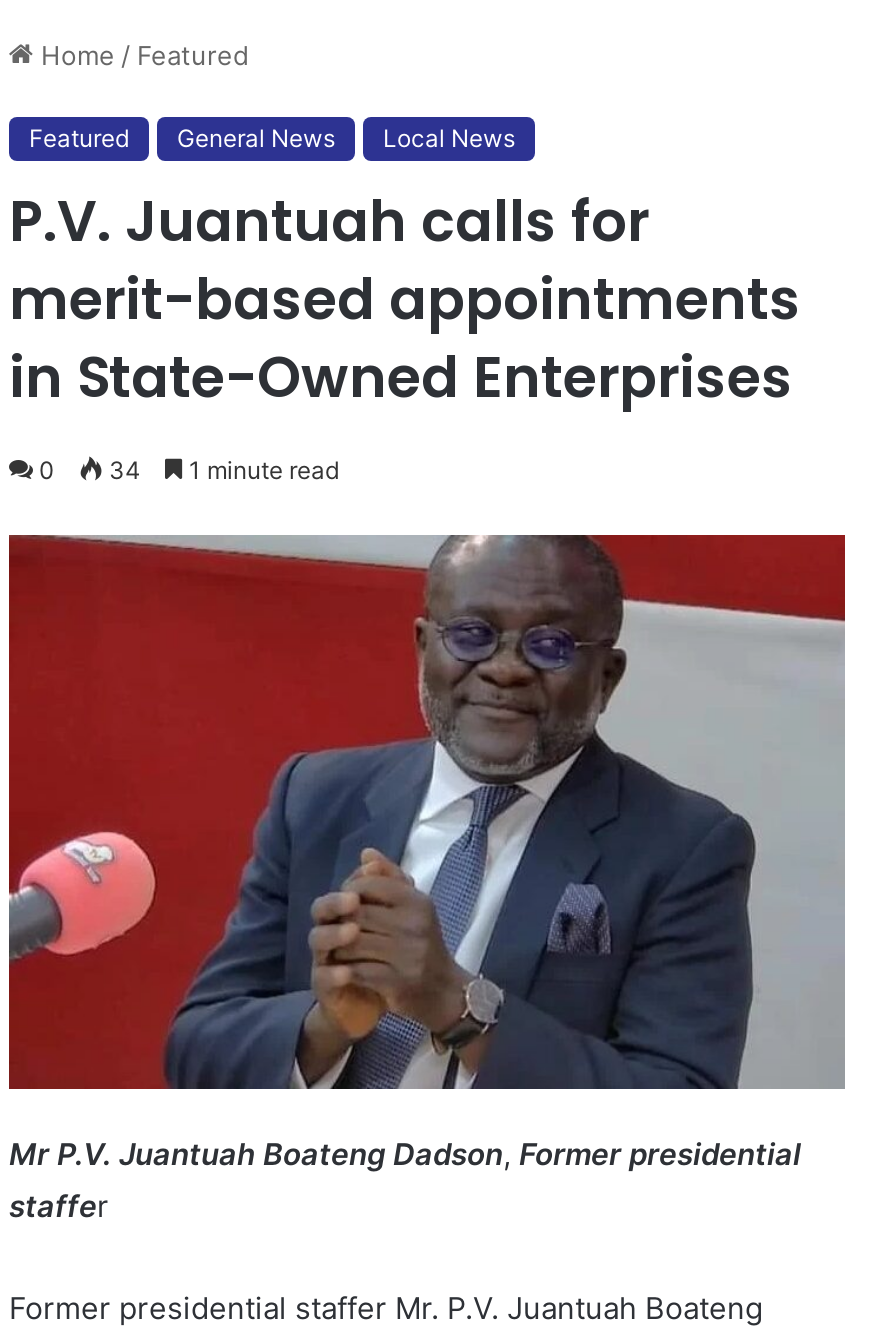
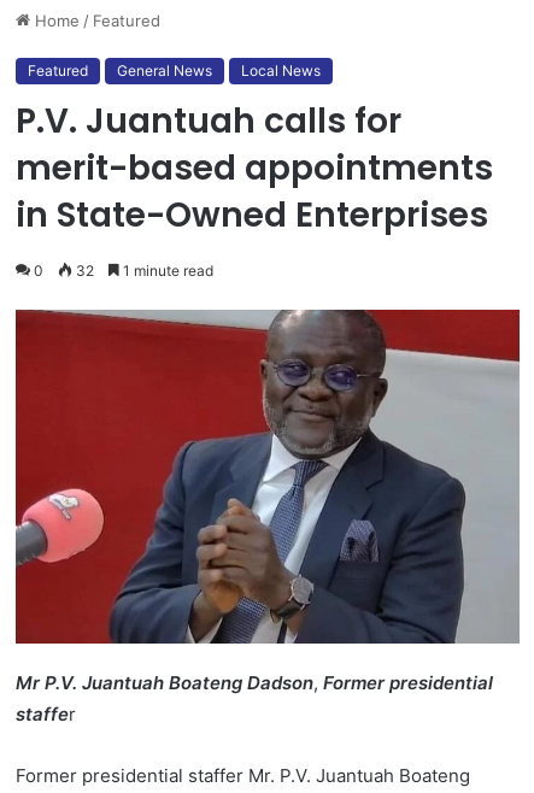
- 0 34 1 minute read
+ 0 32 1 minute read
